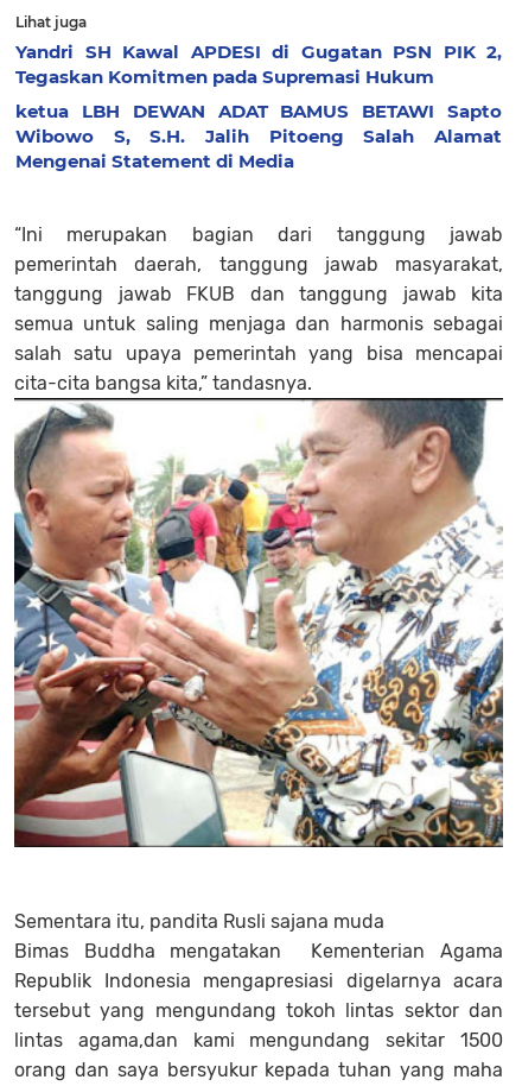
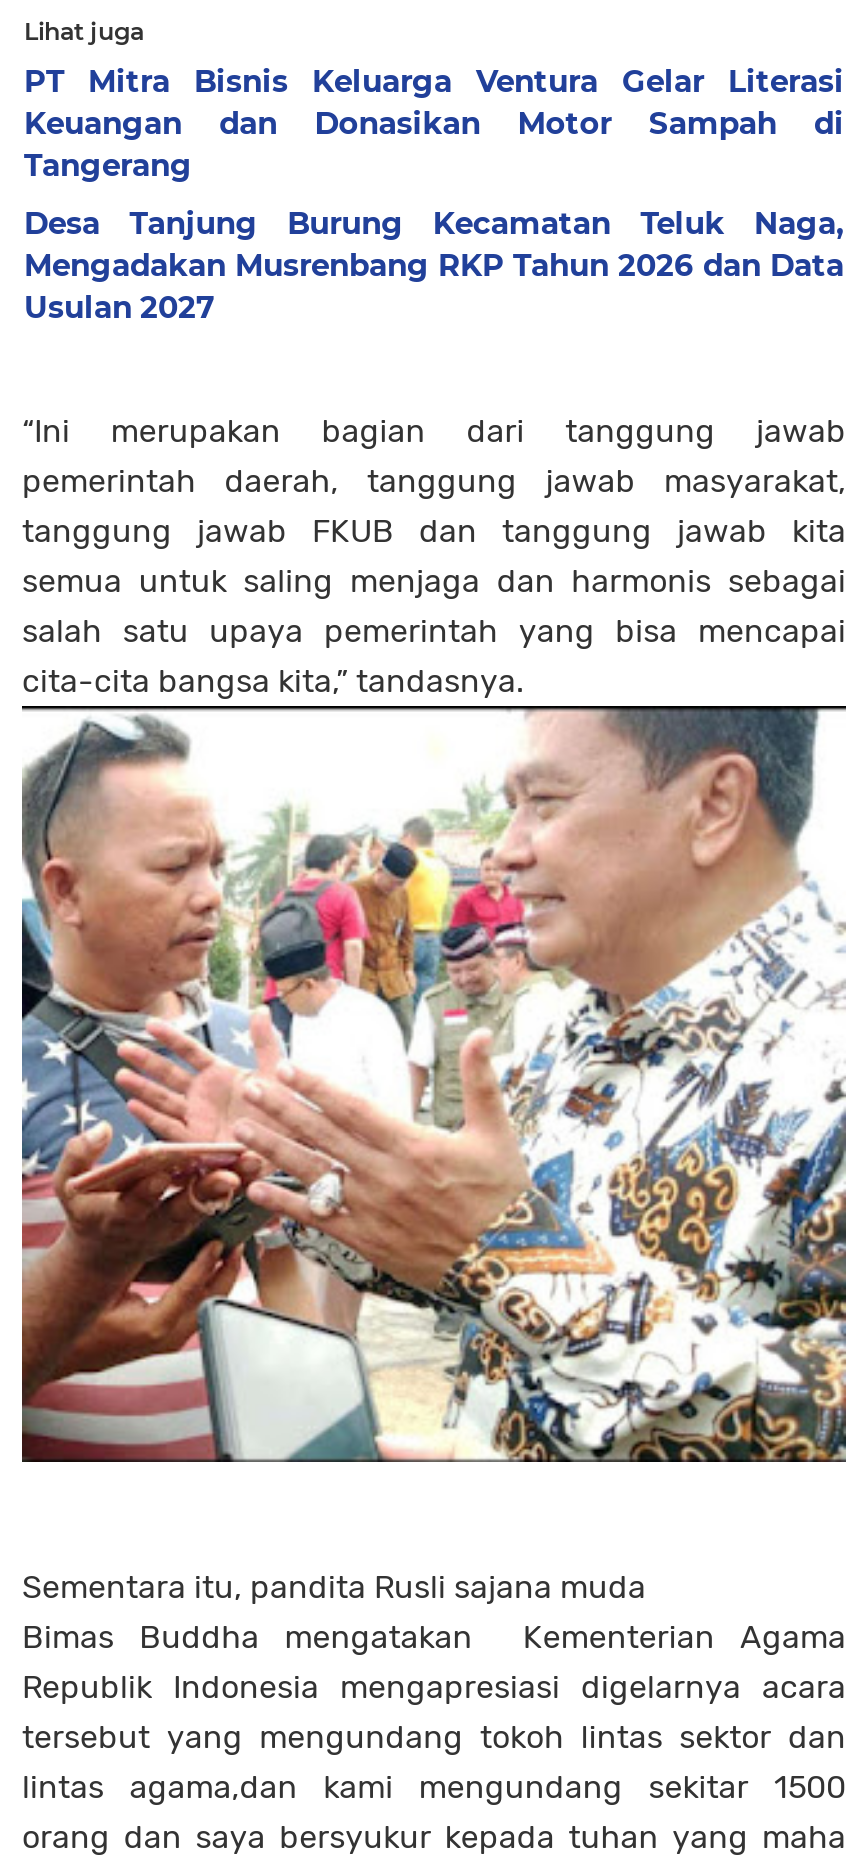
- Yandri SH Kawal APDESI di Gugatan PSN PIK 2,
- Tegaskan Komitmen pada Supremasi Hukum
+ PT Mitra Bisnis Keluarga Ventura Gelar Literasi
+ Keuangan dan Donasikan Motor Sampah di
+ Tangerang

- ketua LBH DEWAN ADAT BAMUS BETAWI Sapto
- Wibowo S, S.H. Jalih Pitoeng Salah Alamat
- Mengenai Statement di Media
+ Desa Tanjung Burung Kecamatan Teluk Naga,
+ Mengadakan Musrenbang RKP Tahun 2026 dan Data
+ Usulan 2027
